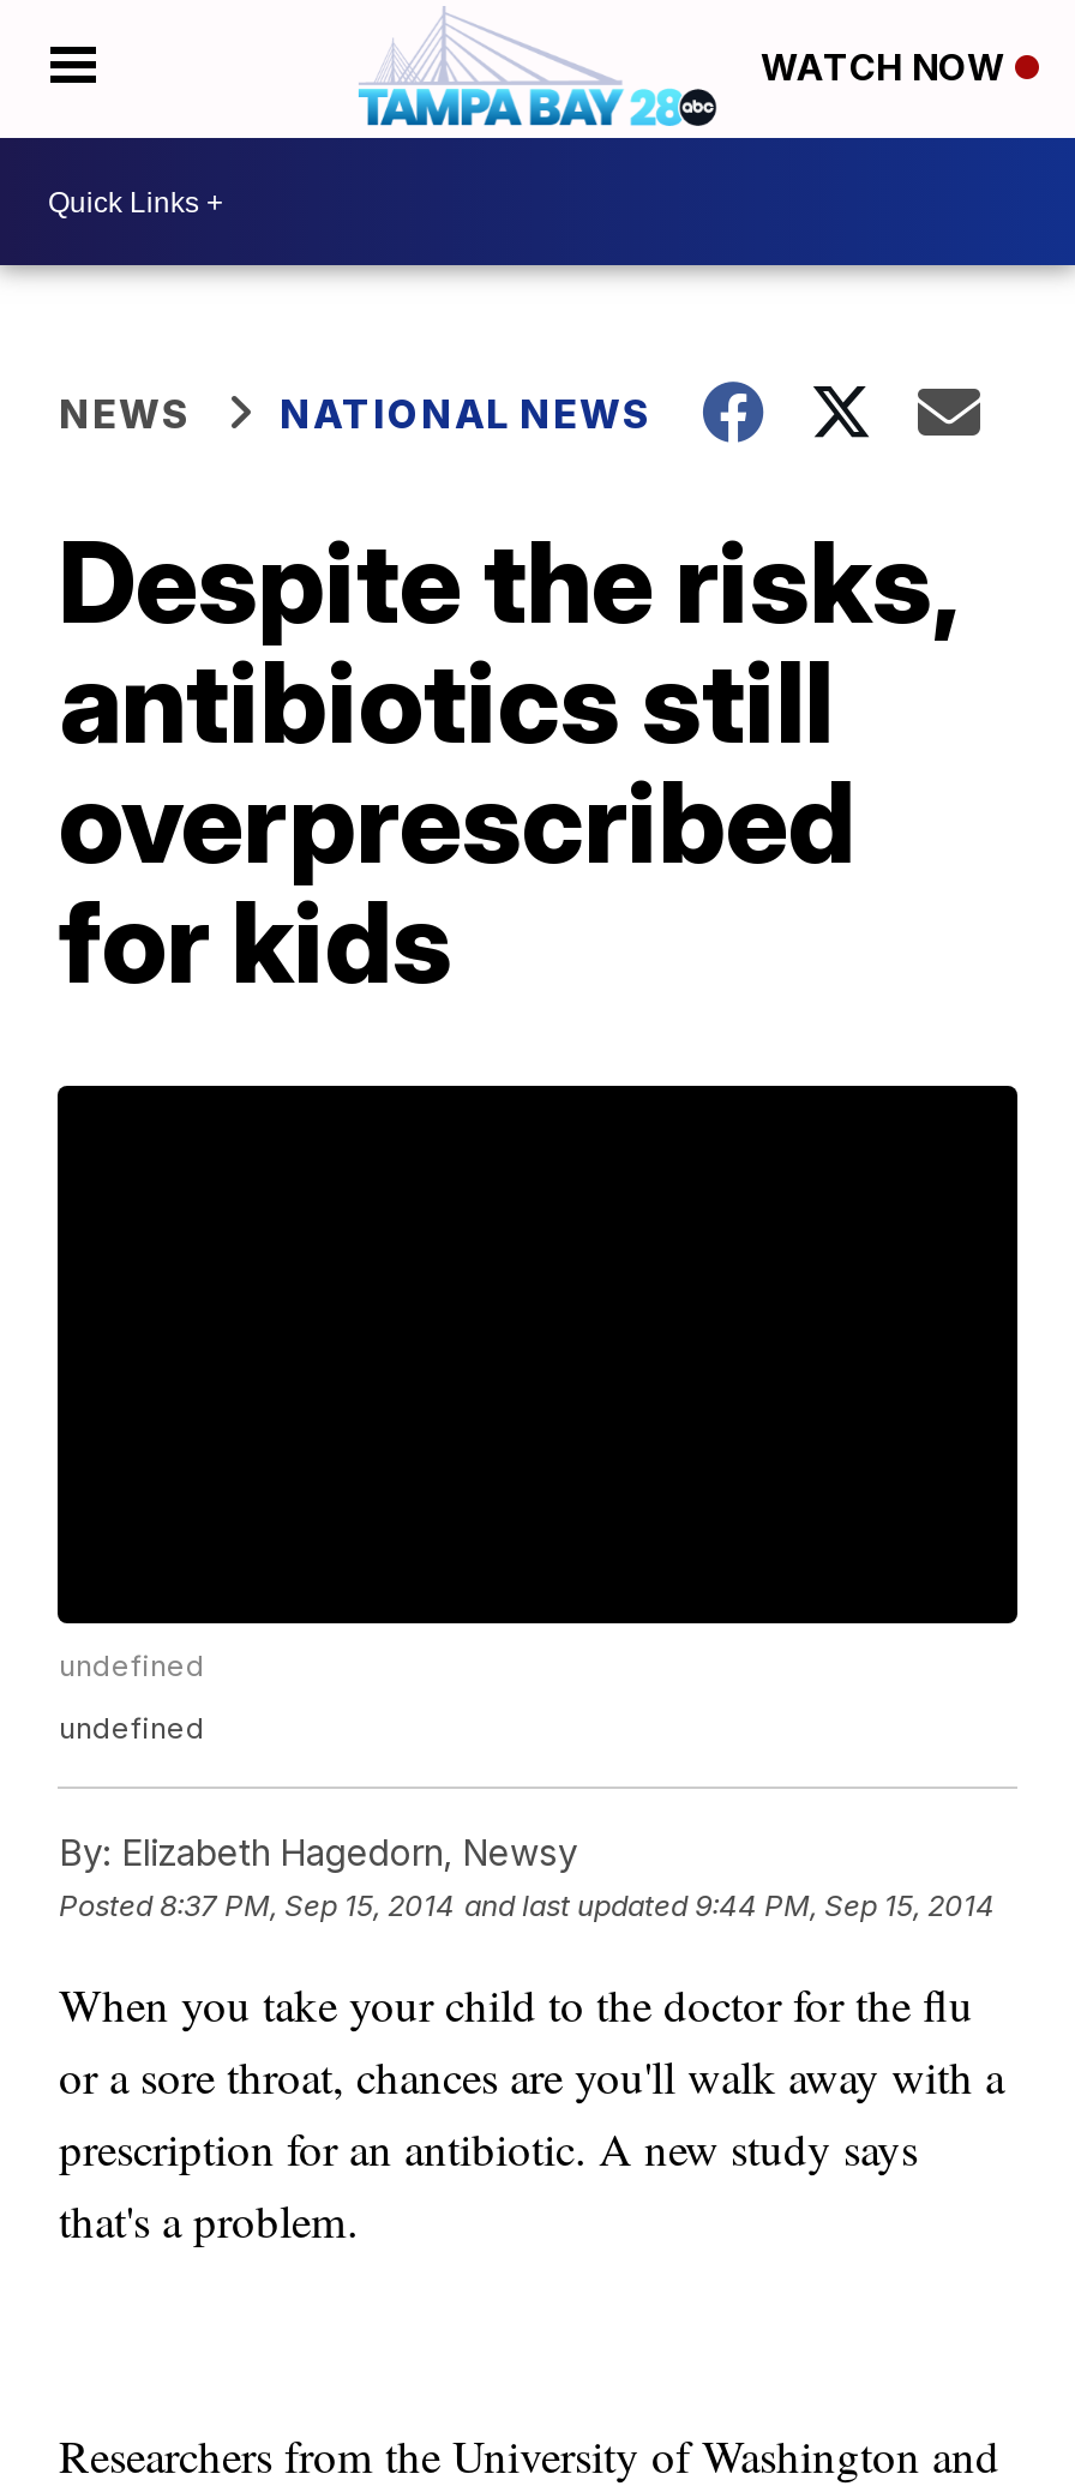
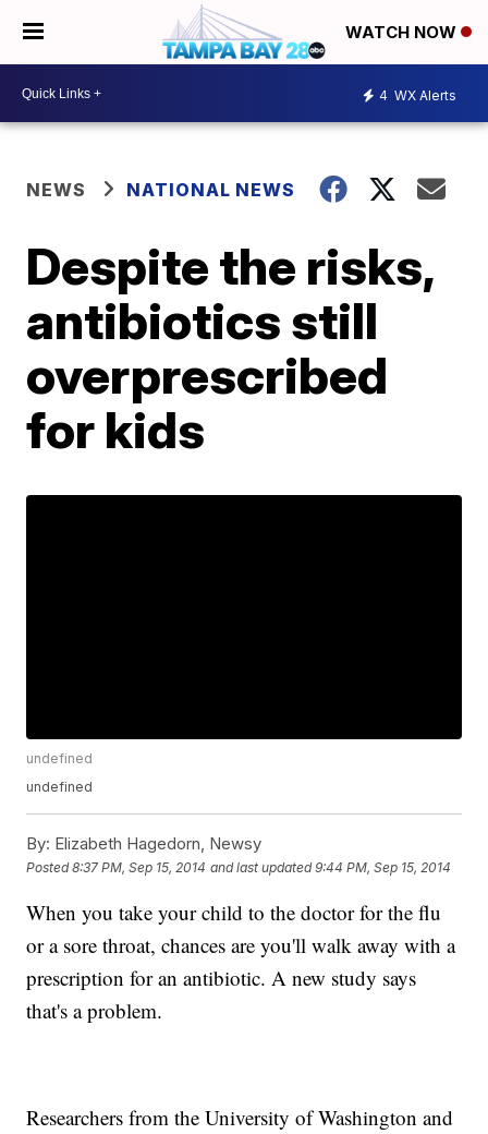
+ 4 WX Alerts
